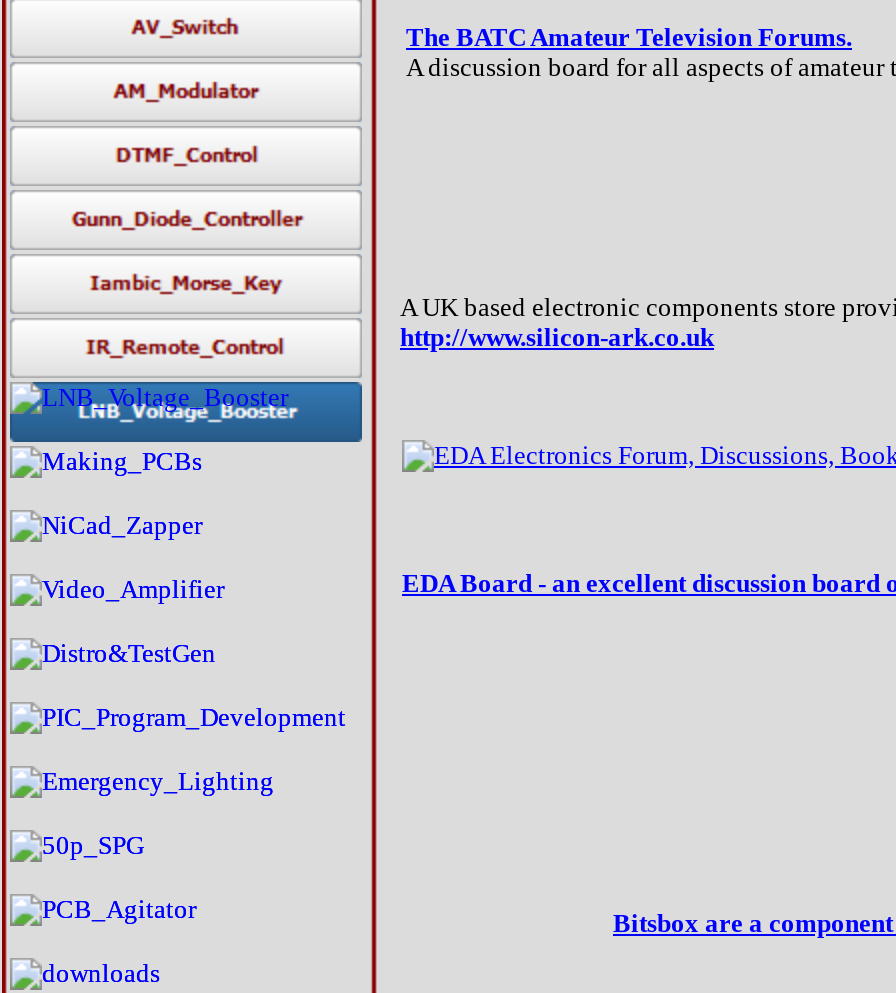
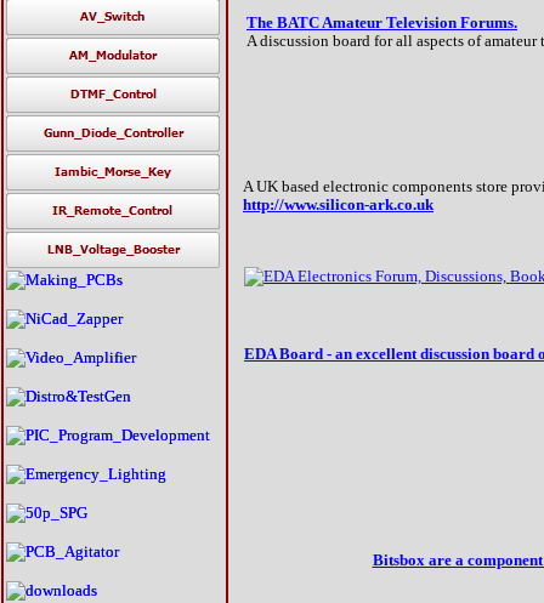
- [image]
+ [image]
